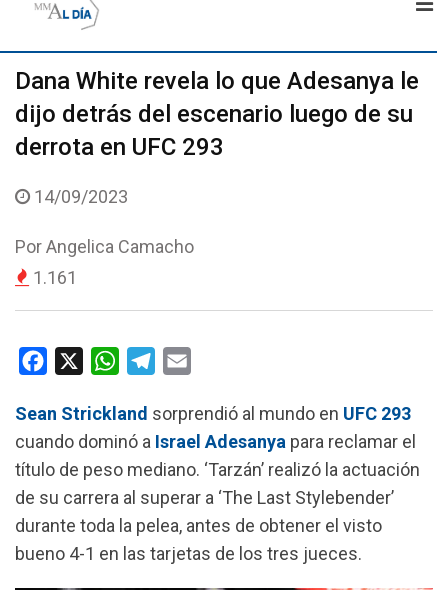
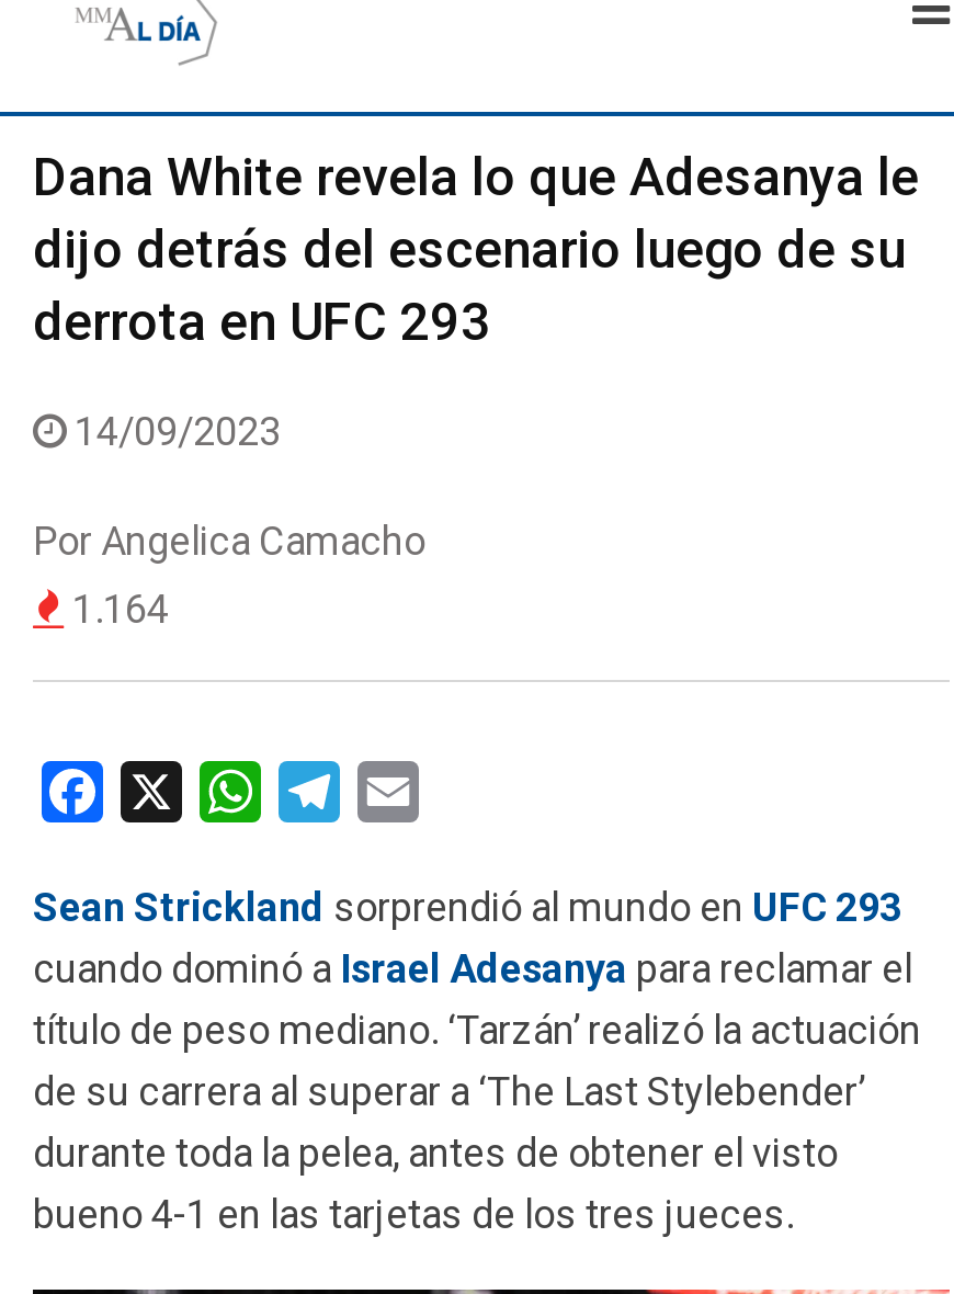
- 1.161
+ 1.164
